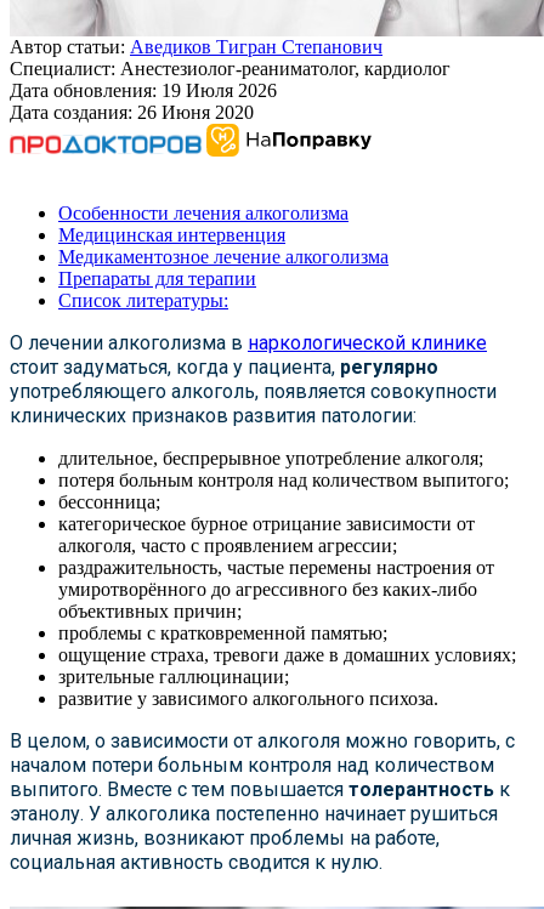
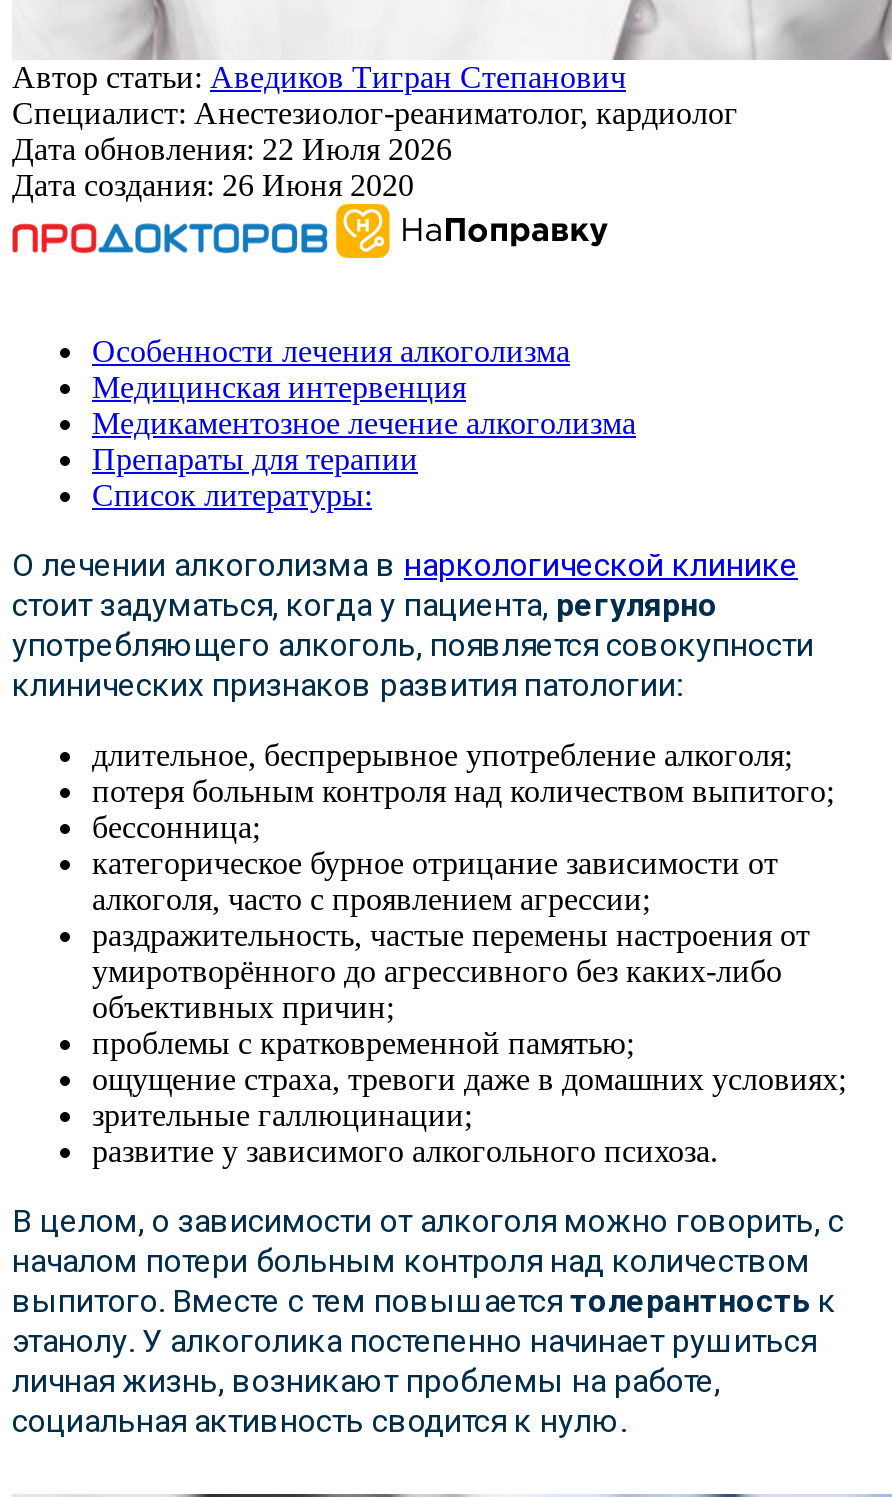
- Дата обновления: 19 Июля 2026
+ Дата обновления: 22 Июля 2026
